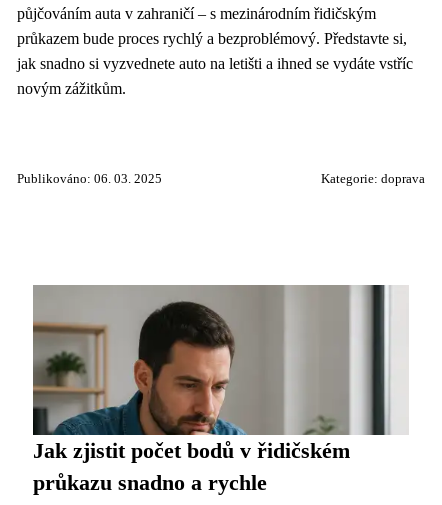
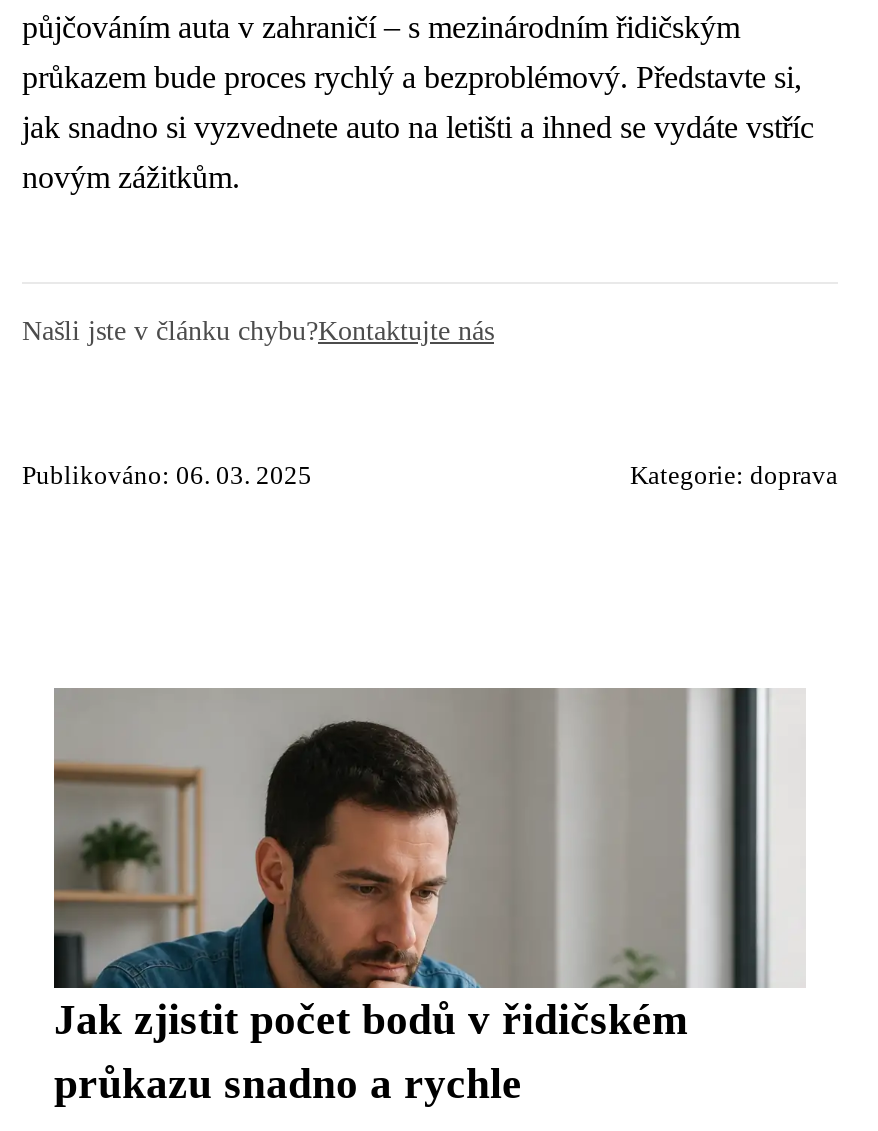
+ Našli jste v článku chybu?Kontaktujte nás
